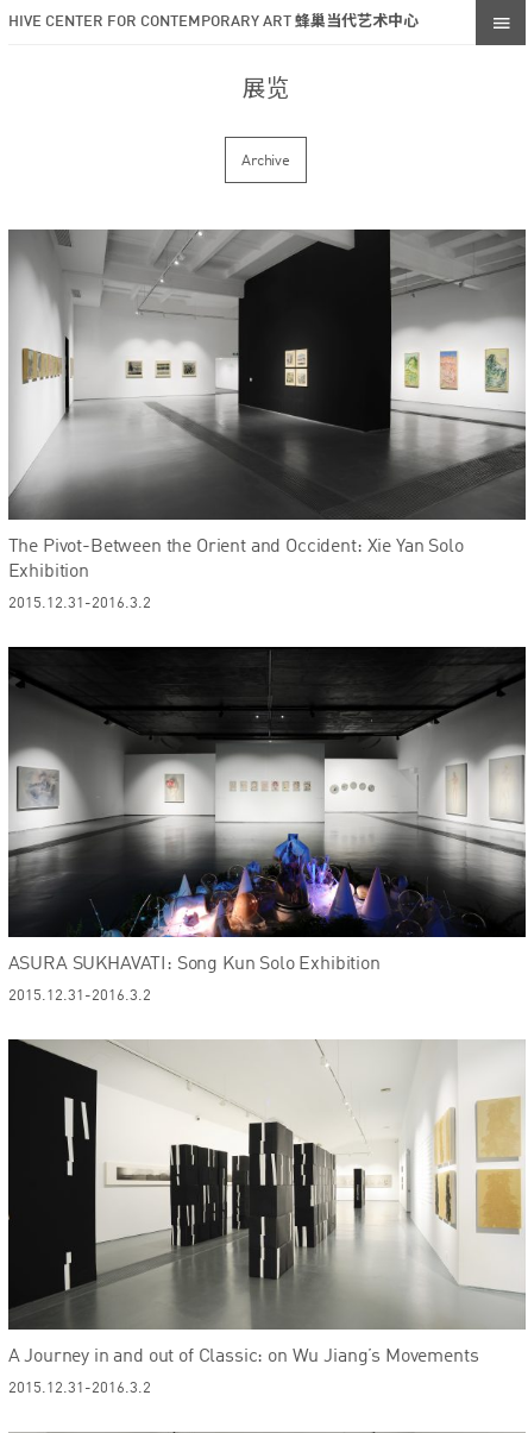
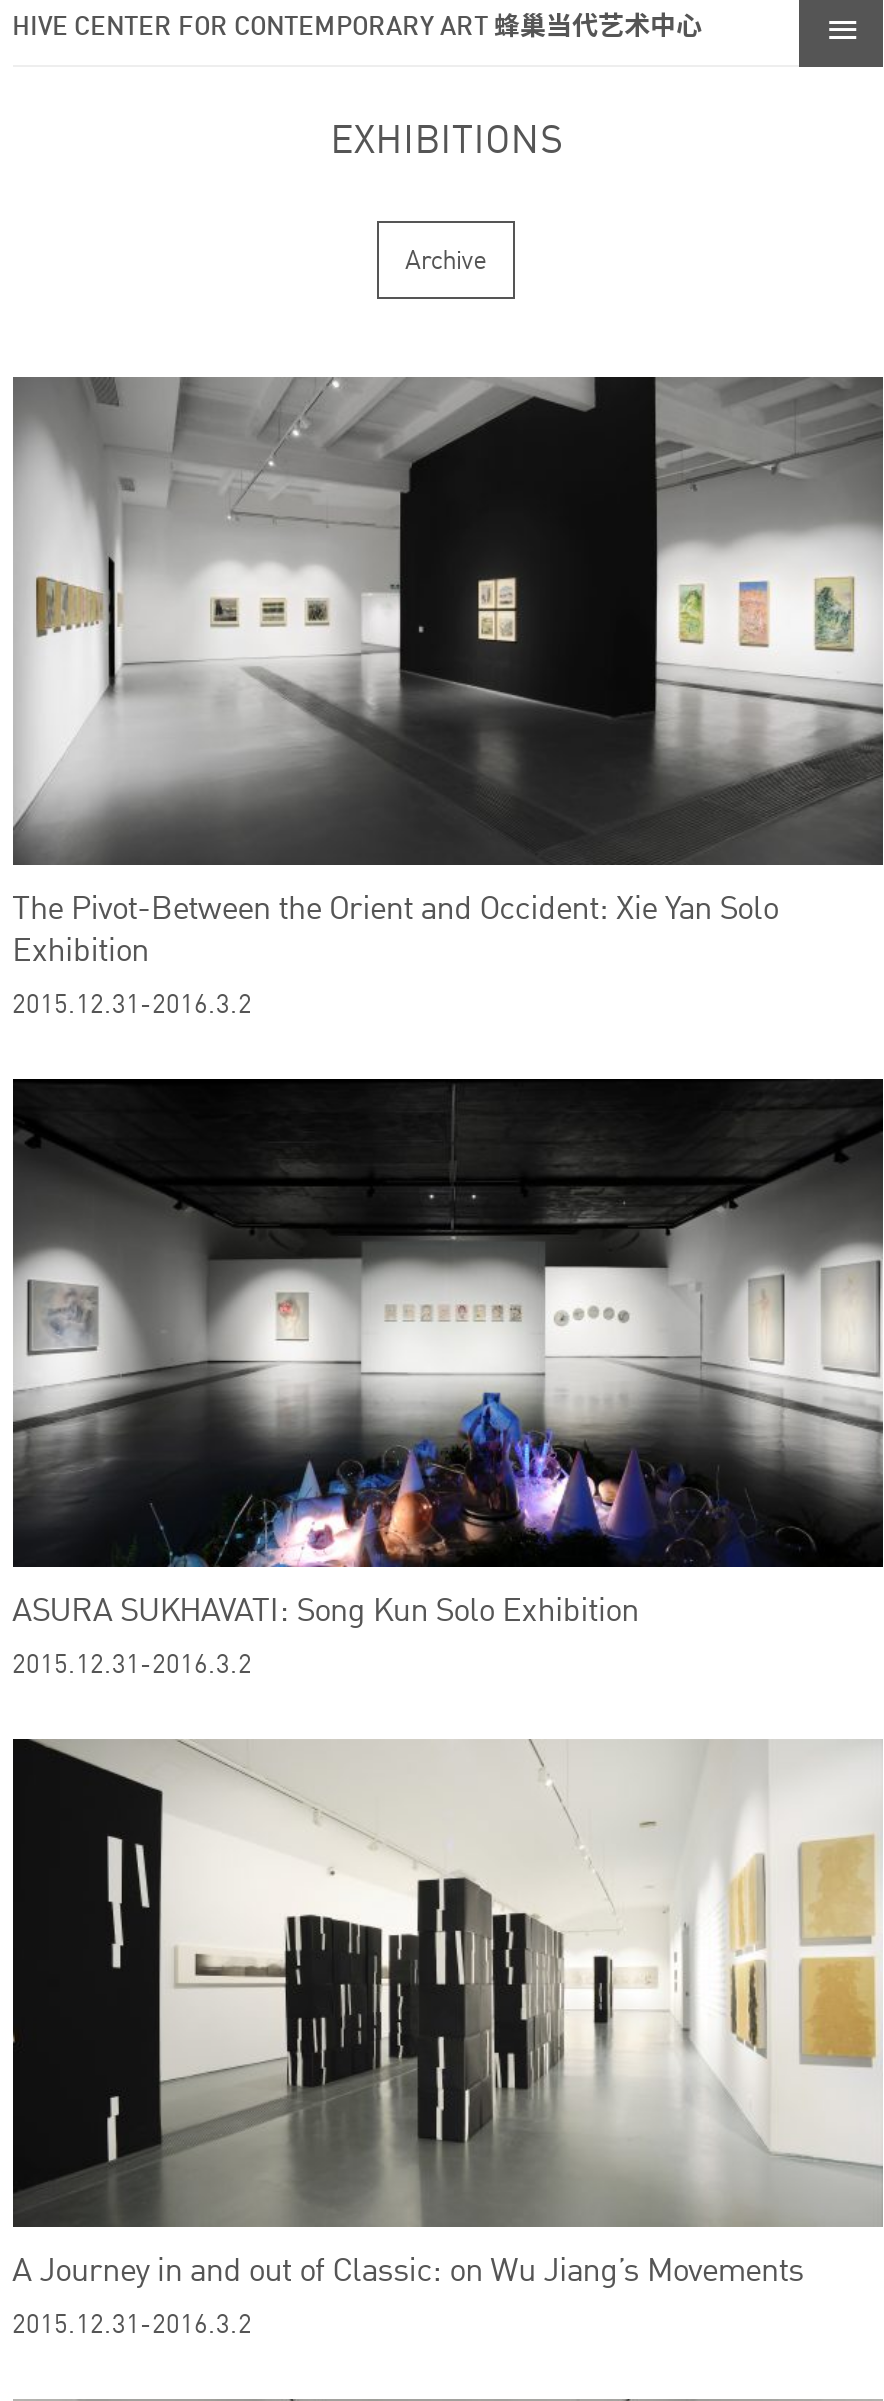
- 展览
+ EXHIBITIONS
